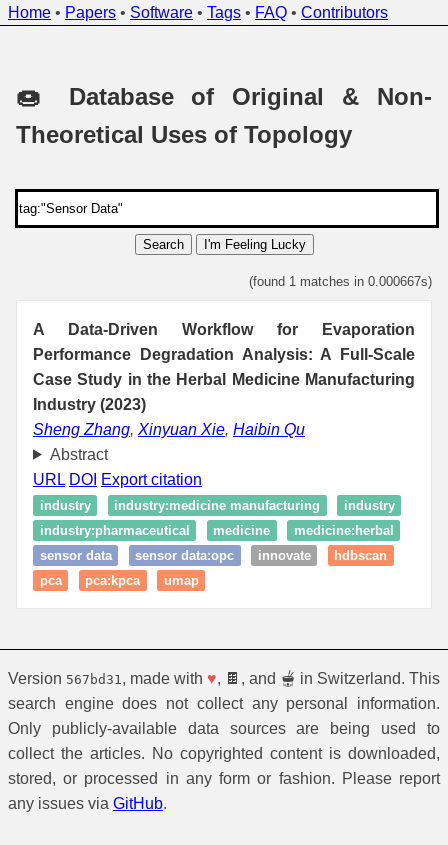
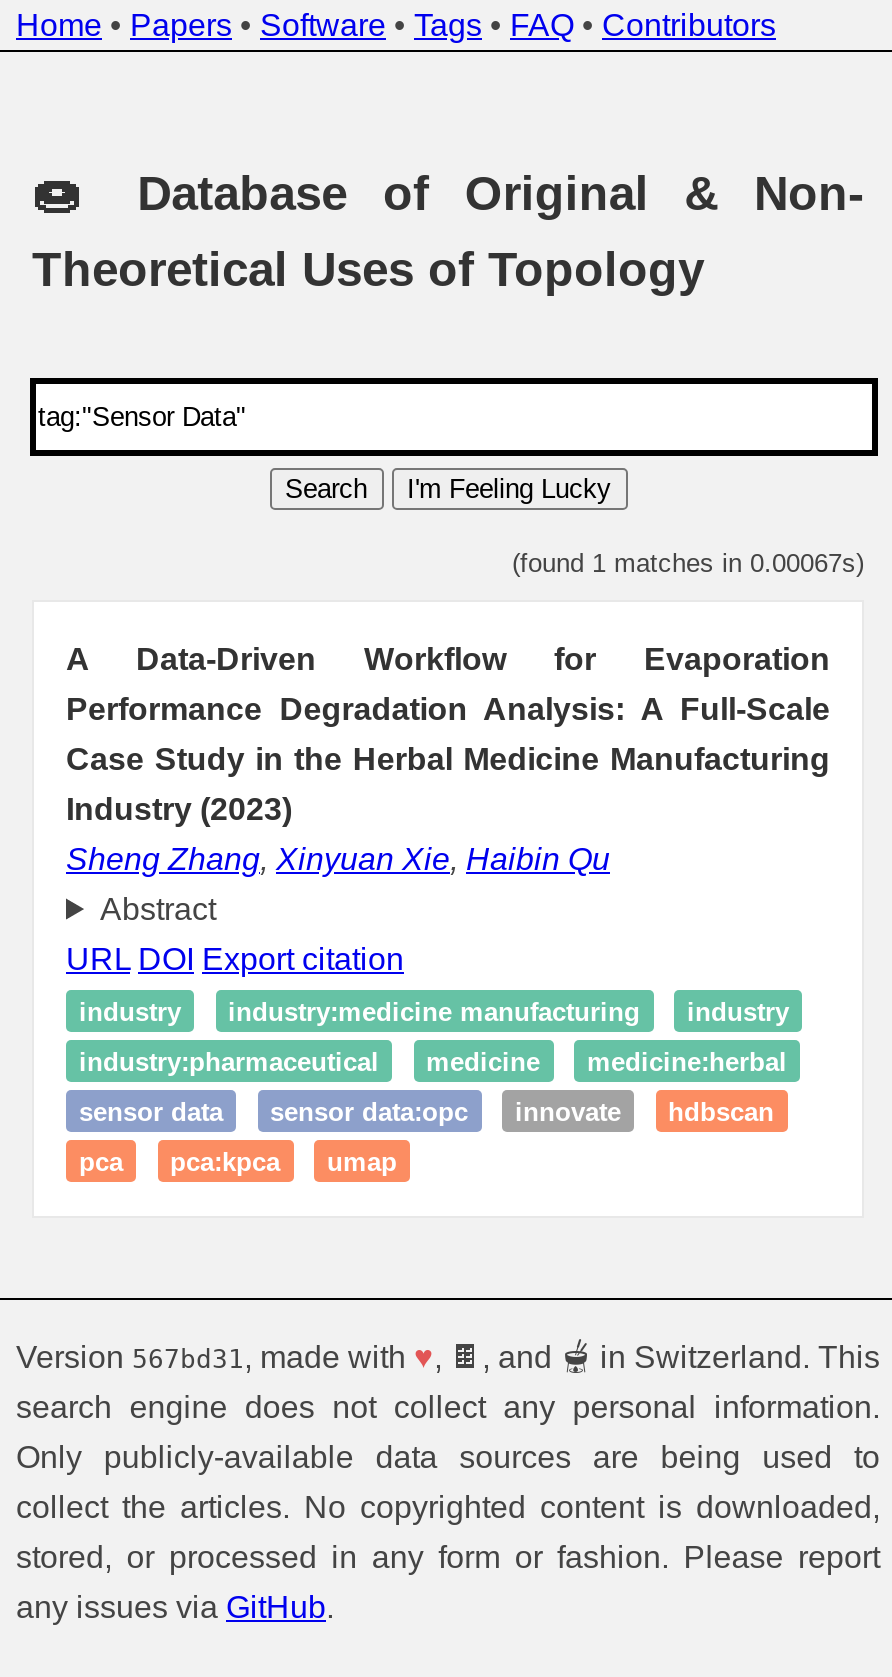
- (found 1 matches in 0.000667s)
+ (found 1 matches in 0.00067s)
